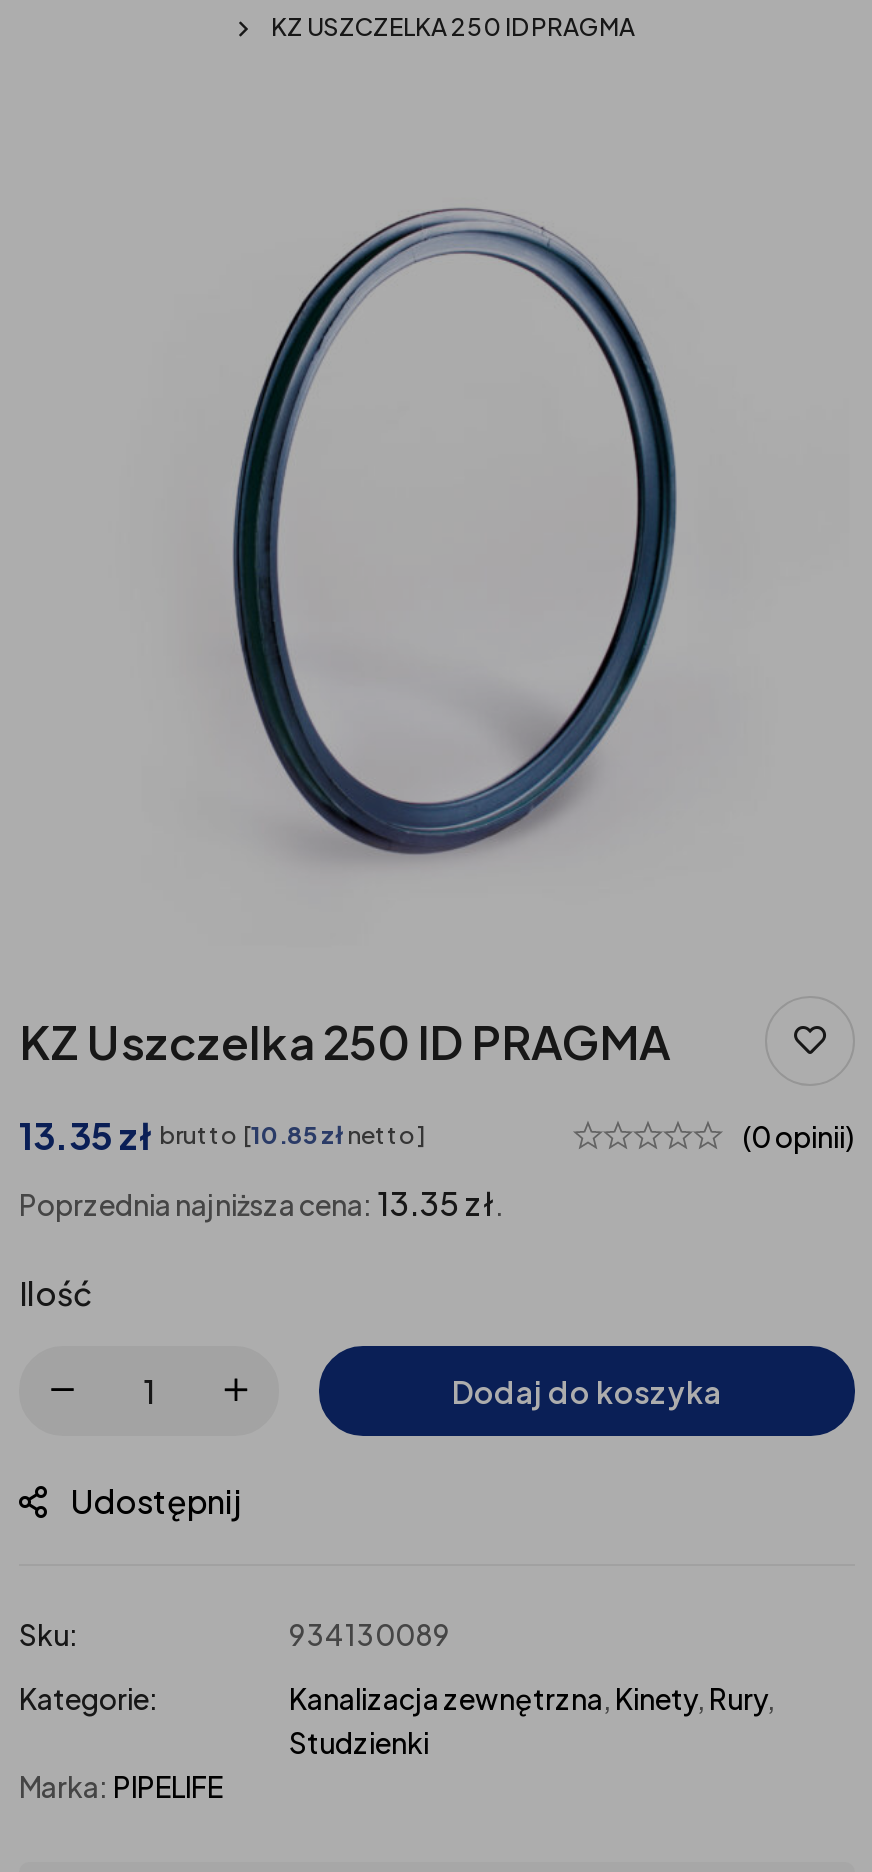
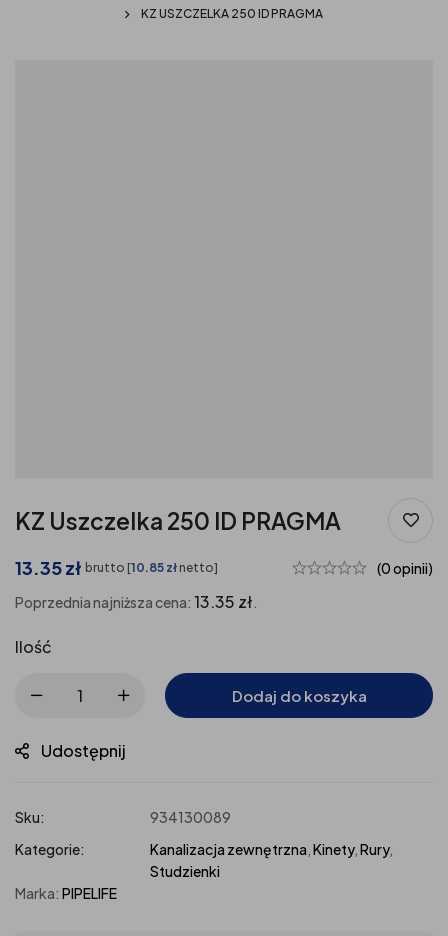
- [image]
